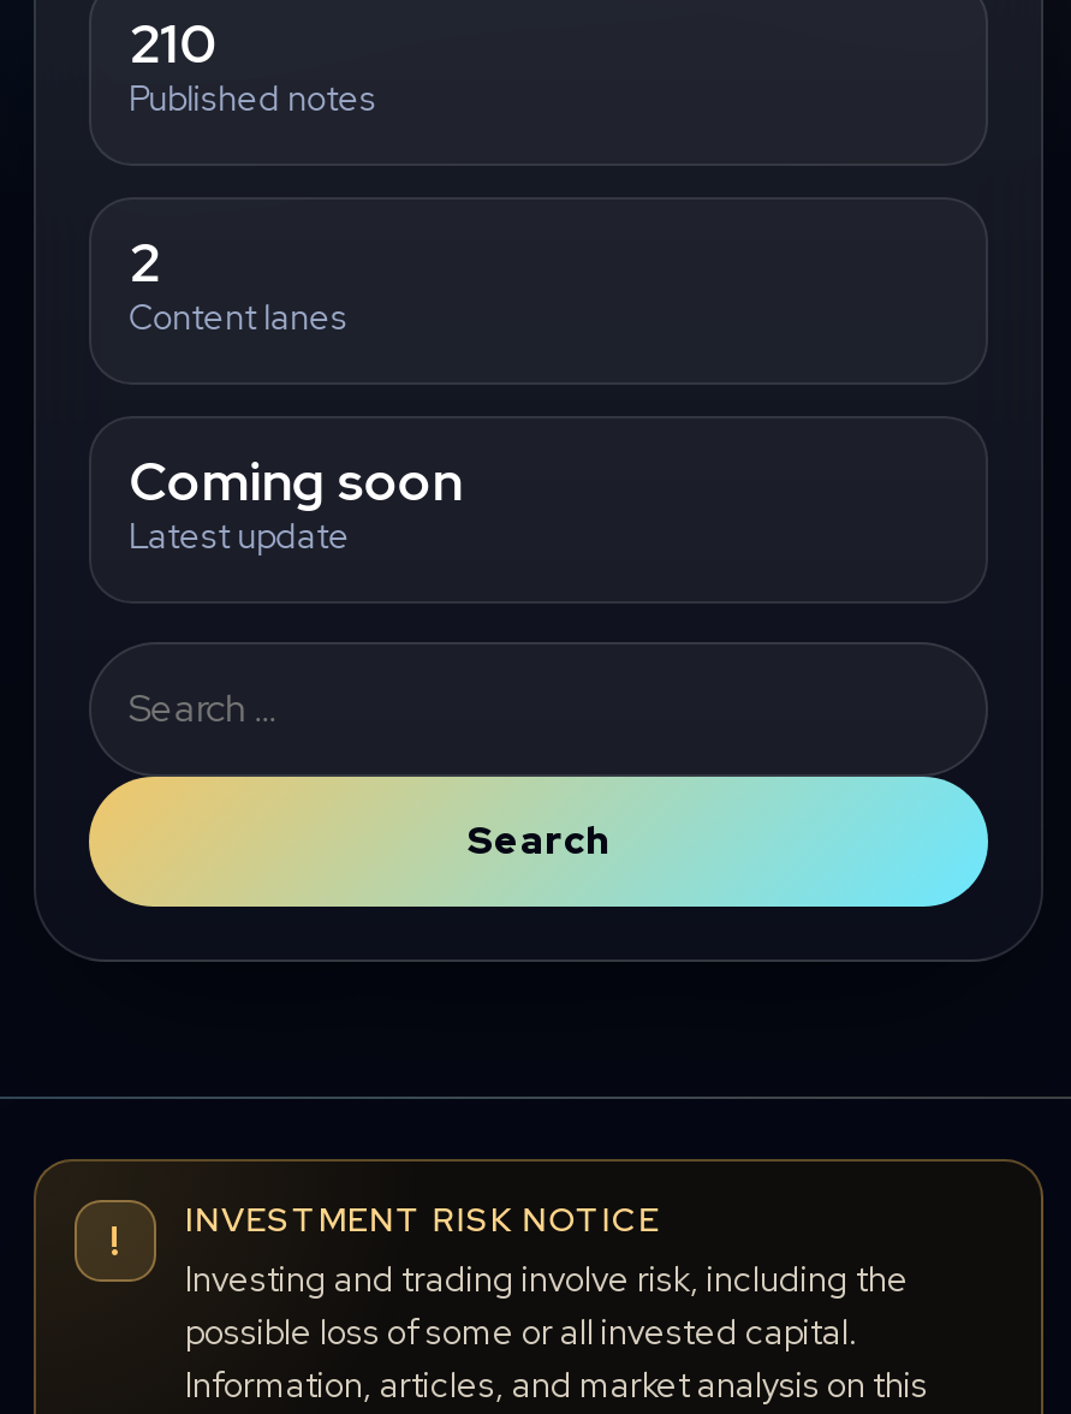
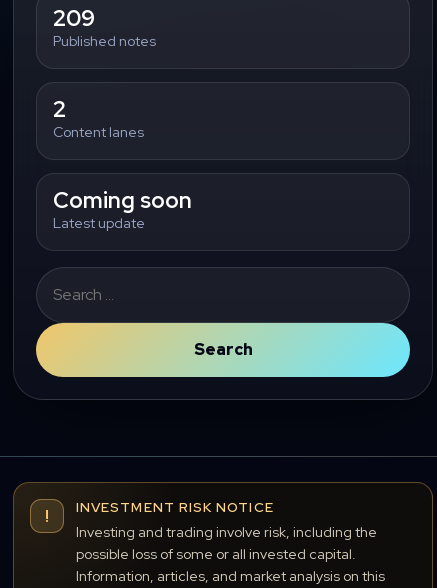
- 210
+ 209
